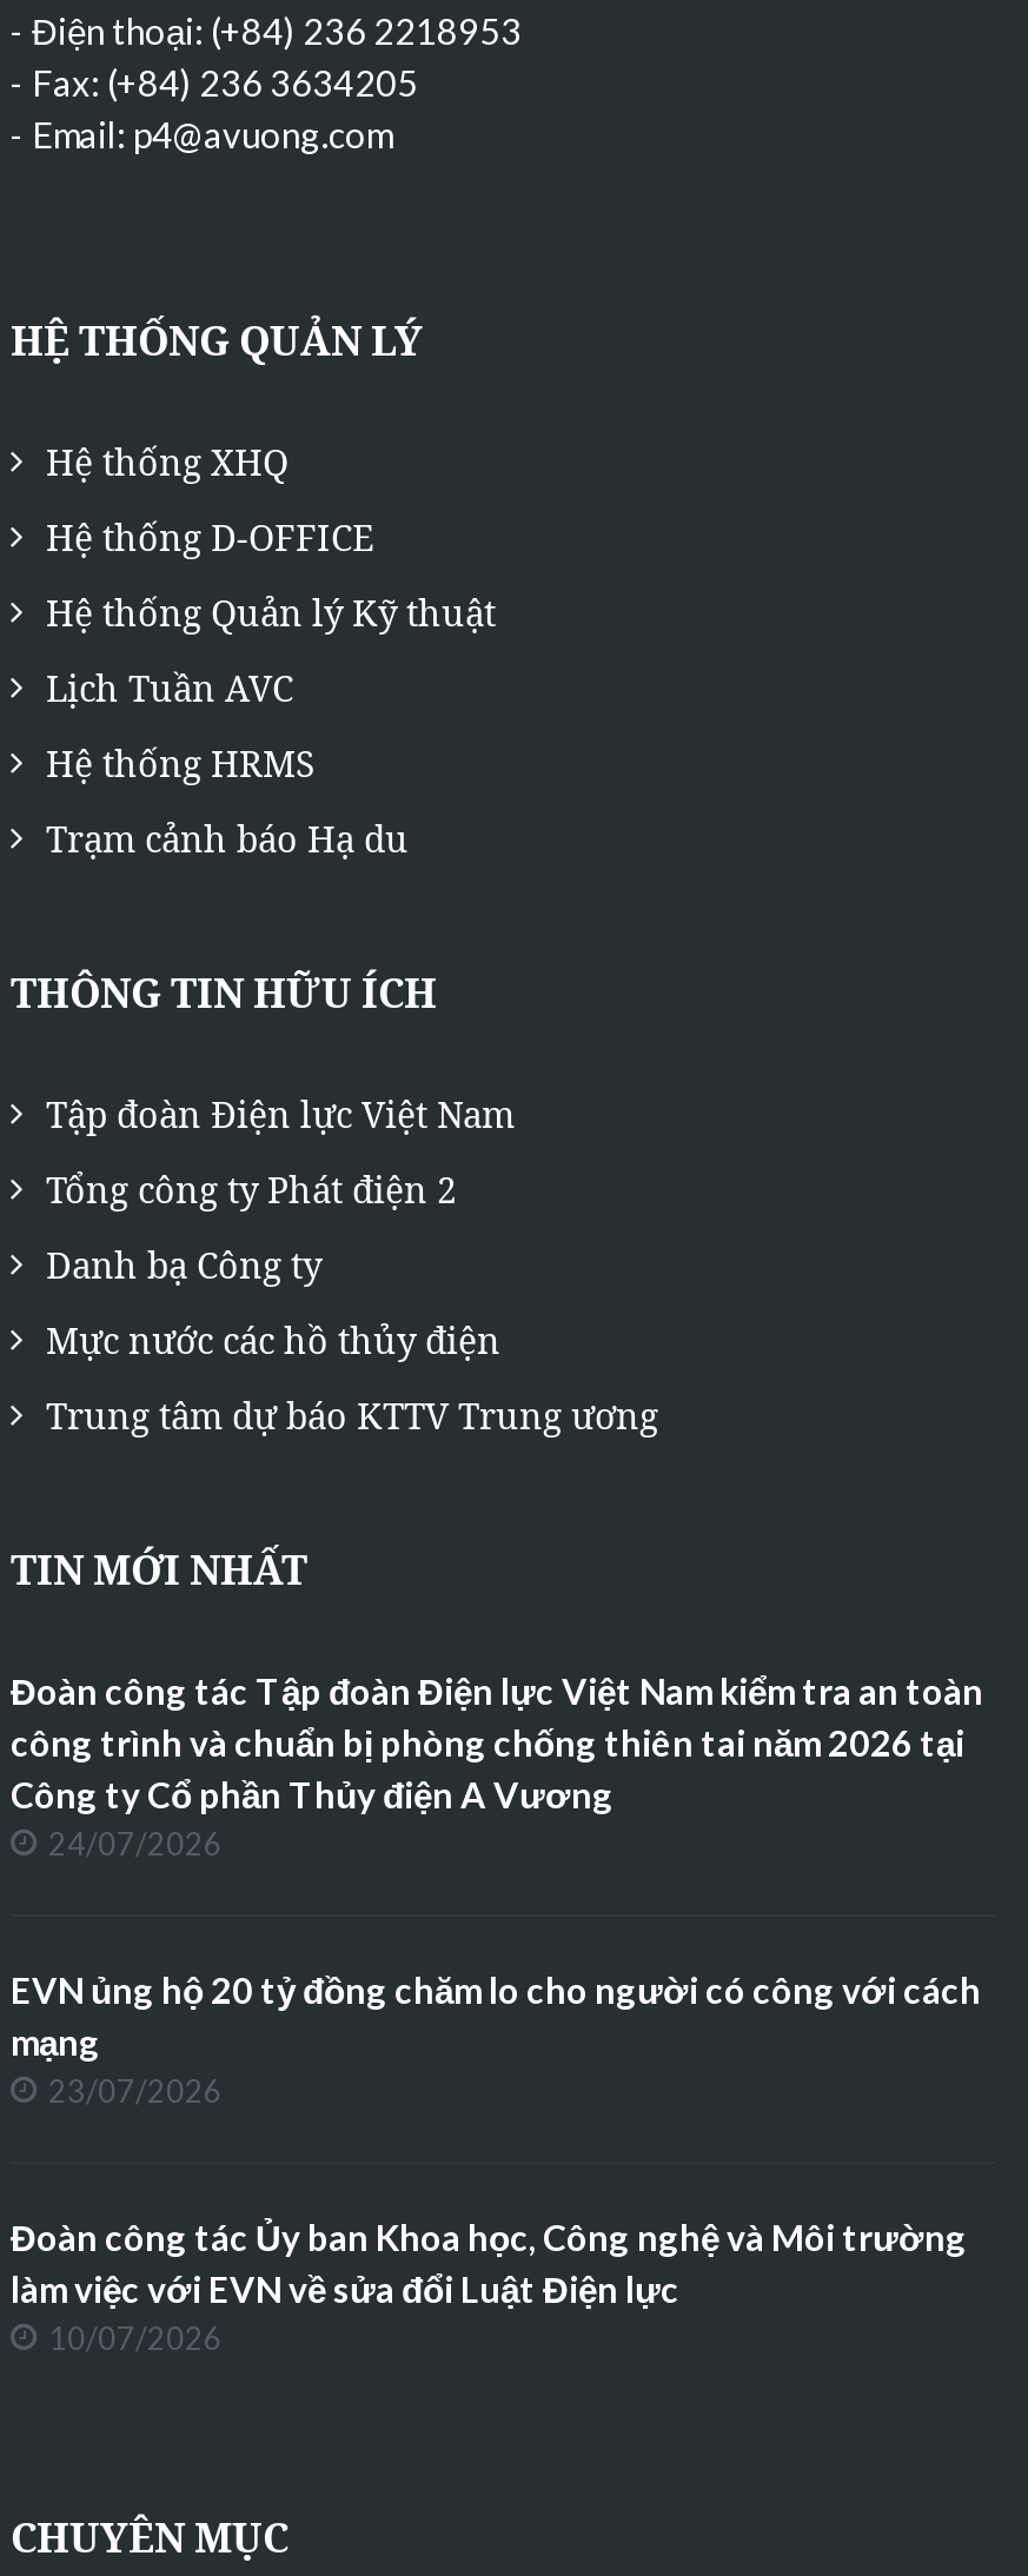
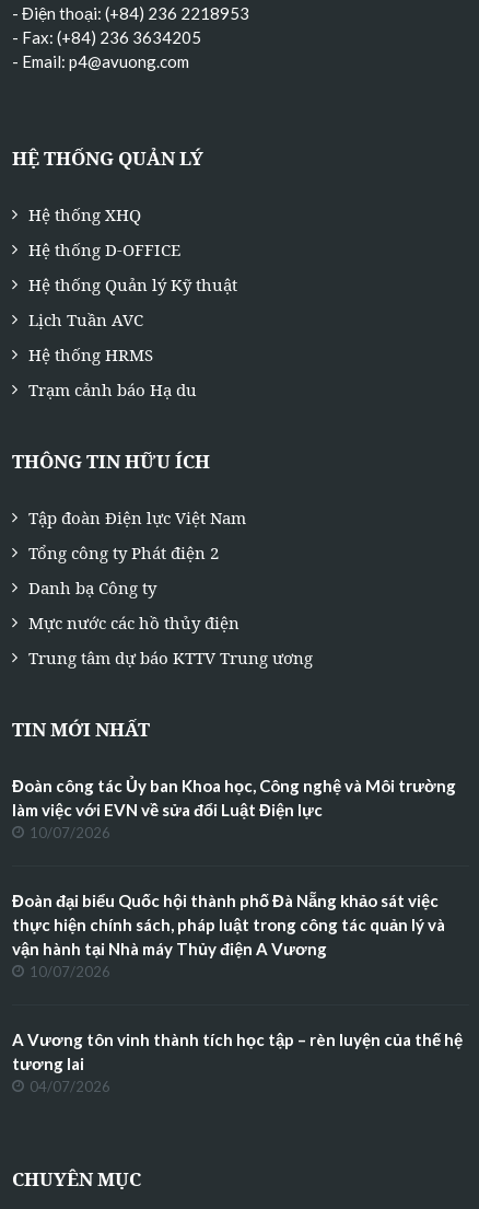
- Đoàn công tác Tập đoàn Điện lực Việt Nam kiểm tra an toàn
- công trình và chuẩn bị phòng chống thiên tai năm 2026 tại
- Công ty Cổ phần Thủy điện A Vương
- 24/07/2026
- EVN ủng hộ 20 tỷ đồng chăm lo cho người có công với cách
- mạng
- 23/07/2026

moved up: Đoàn công tác Ủy ban Khoa học, Công nghệ và Môi trường | làm việc với EVN về sửa đổi Luật Điện lực | 10/07/2026

+ Đoàn đại biểu Quốc hội thành phố Đà Nẵng khảo sát việc
+ thực hiện chính sách, pháp luật trong công tác quản lý và
+ vận hành tại Nhà máy Thủy điện A Vương
+ 10/07/2026
+ A Vương tôn vinh thành tích học tập – rèn luyện của thế hệ
+ tương lai
+ 04/07/2026
